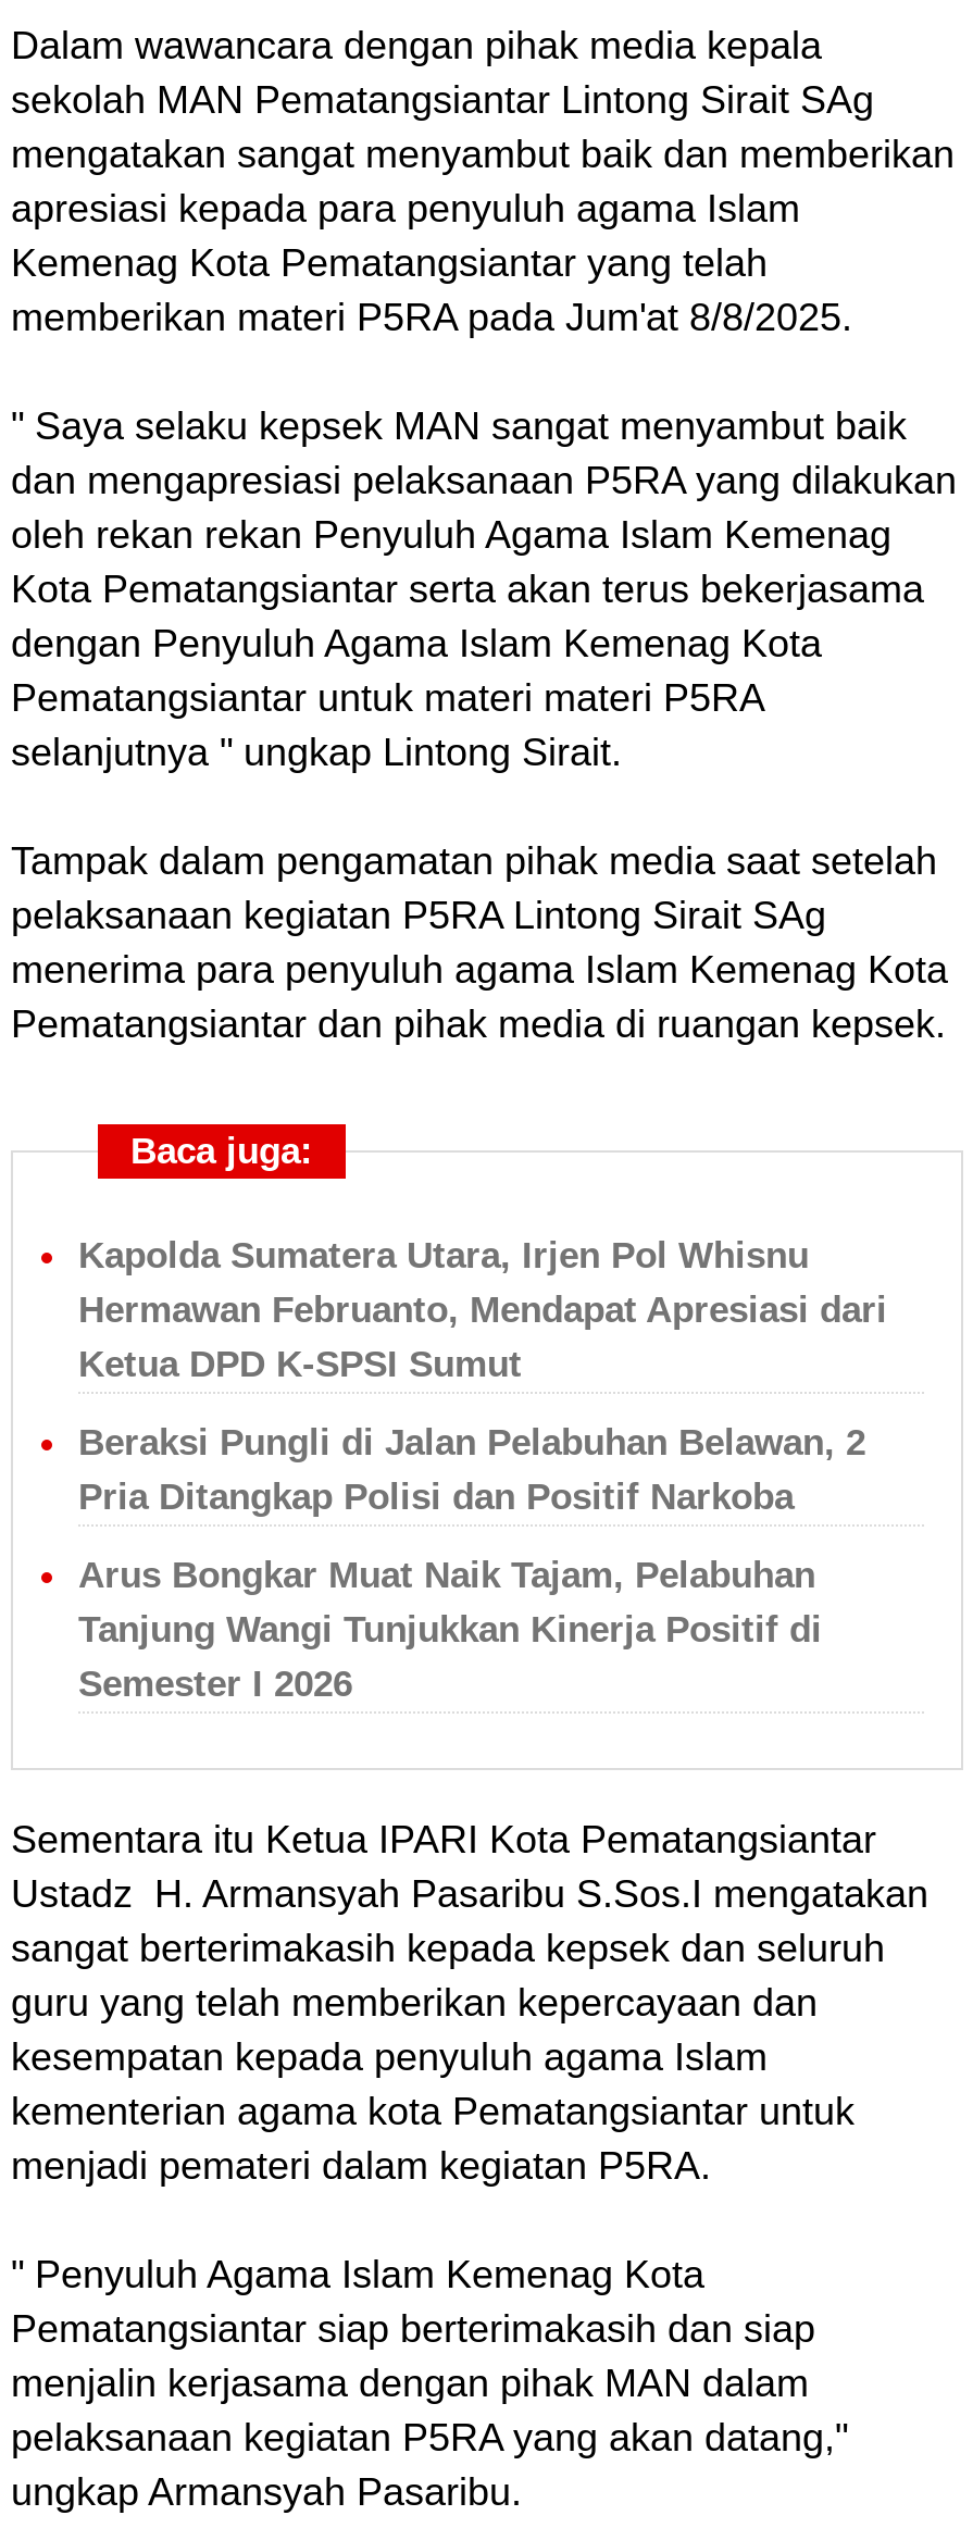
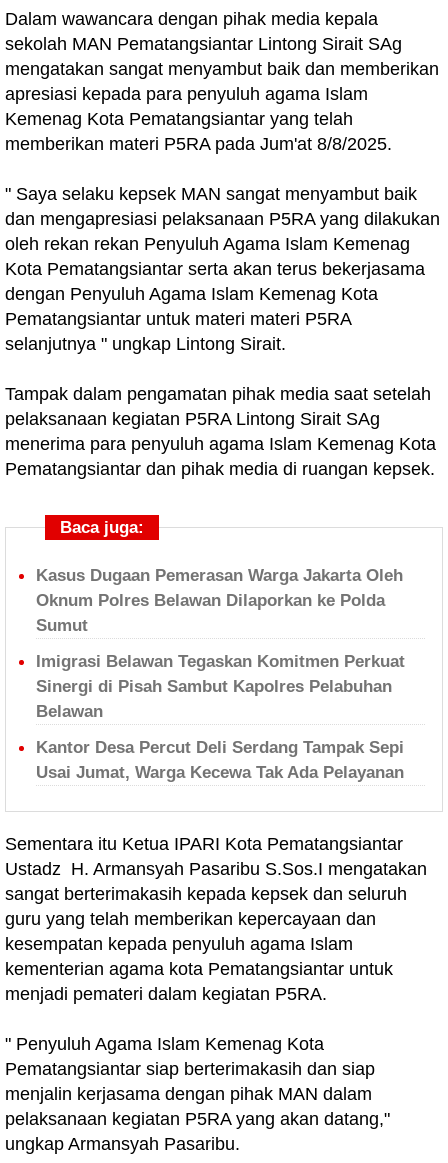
- Kapolda Sumatera Utara, Irjen Pol Whisnu
- Hermawan Februanto, Mendapat Apresiasi dari
- Ketua DPD K-SPSI Sumut
+ Kasus Dugaan Pemerasan Warga Jakarta Oleh
+ Oknum Polres Belawan Dilaporkan ke Polda
+ Sumut

- Beraksi Pungli di Jalan Pelabuhan Belawan, 2
- Pria Ditangkap Polisi dan Positif Narkoba
+ Imigrasi Belawan Tegaskan Komitmen Perkuat
+ Sinergi di Pisah Sambut Kapolres Pelabuhan
+ Belawan

- Arus Bongkar Muat Naik Tajam, Pelabuhan
- Tanjung Wangi Tunjukkan Kinerja Positif di
- Semester I 2026
+ Kantor Desa Percut Deli Serdang Tampak Sepi
+ Usai Jumat, Warga Kecewa Tak Ada Pelayanan
